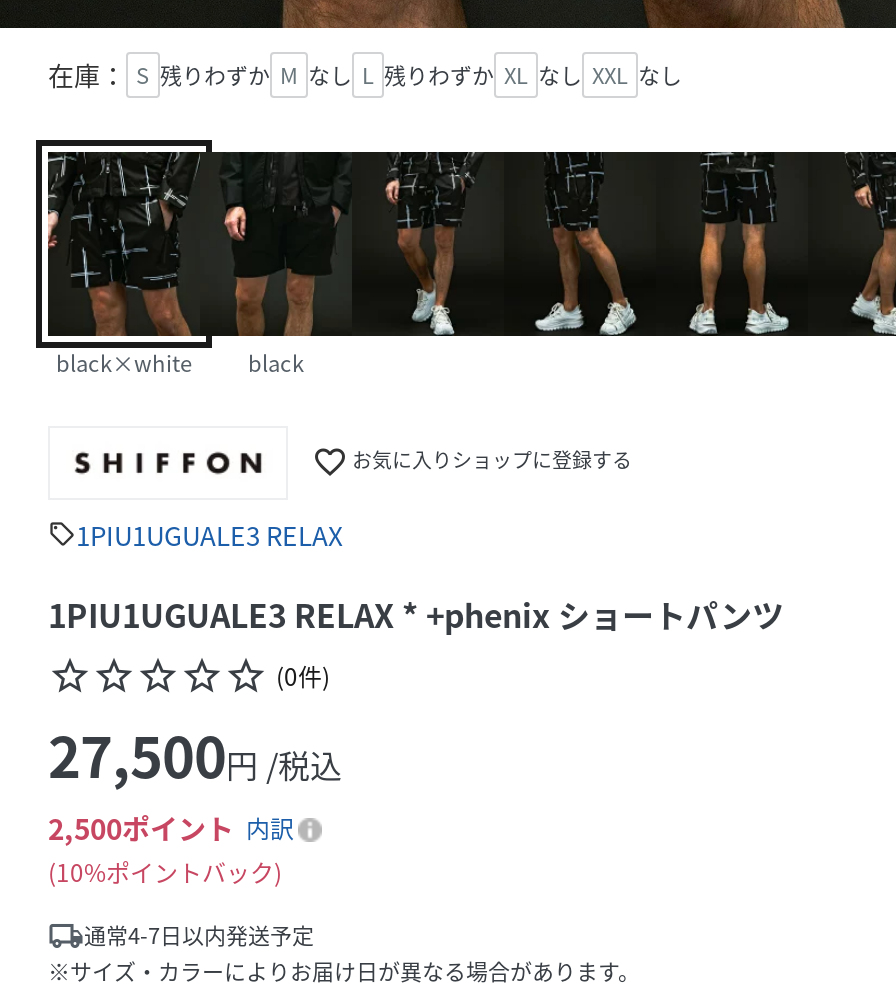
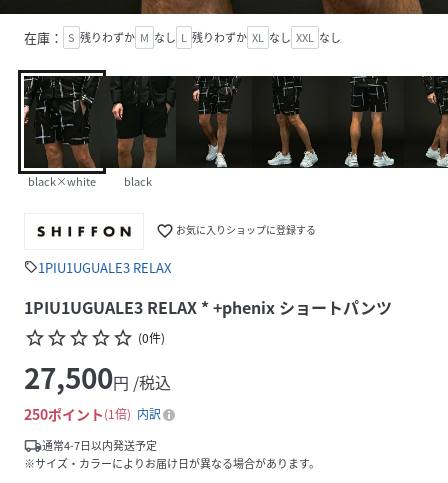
- 2,500ポイント 内訳
- 10%ポイントバック
+ 250ポイント 1倍 内訳
